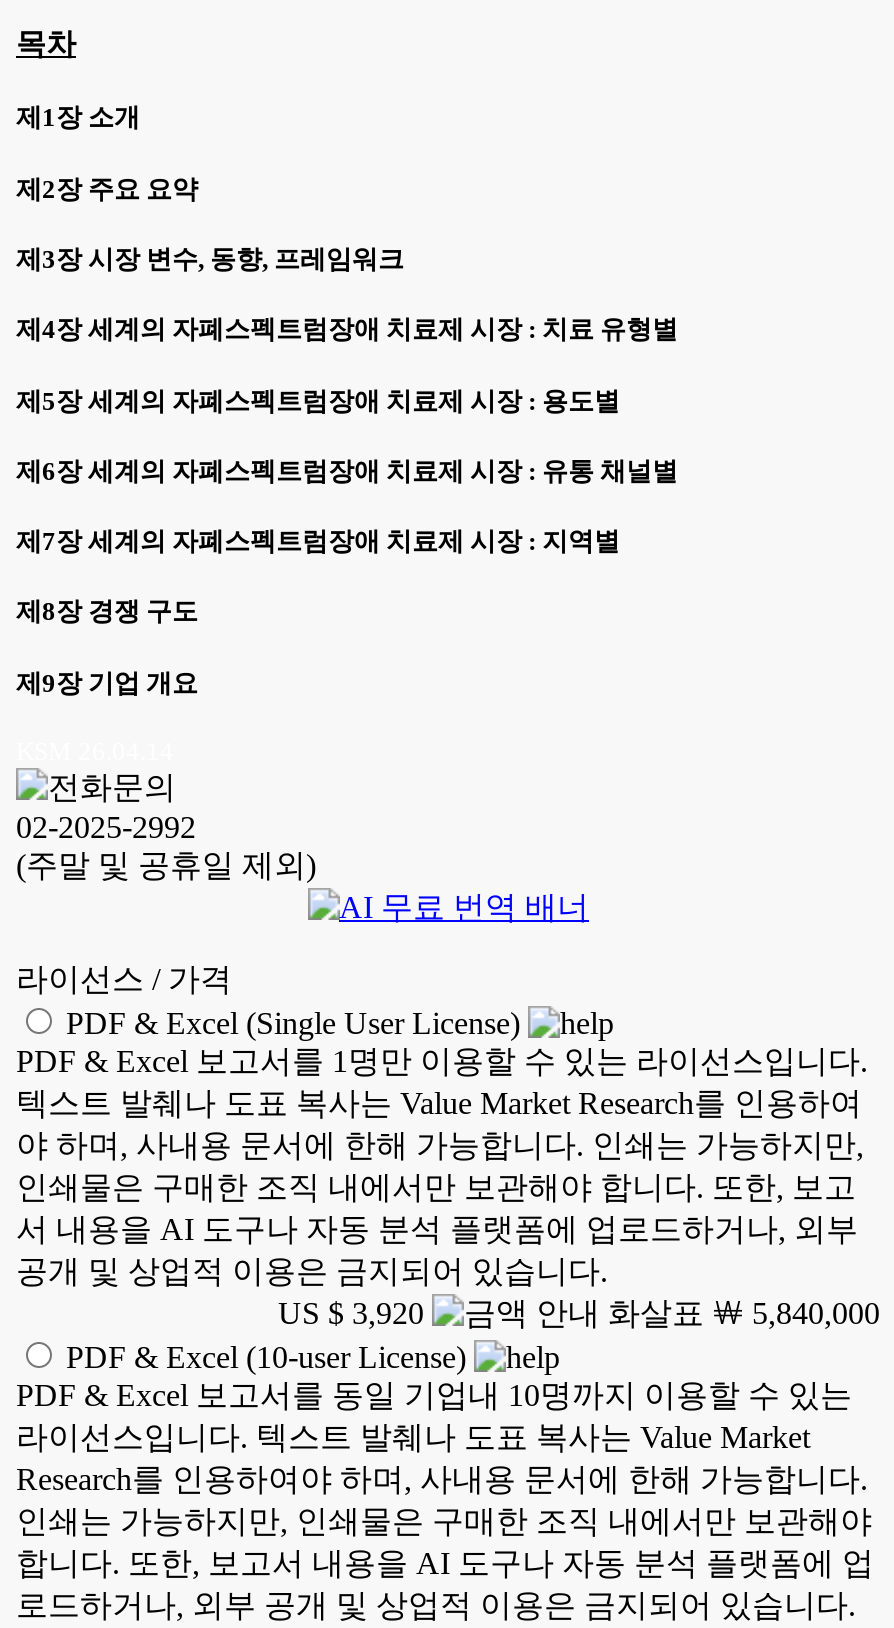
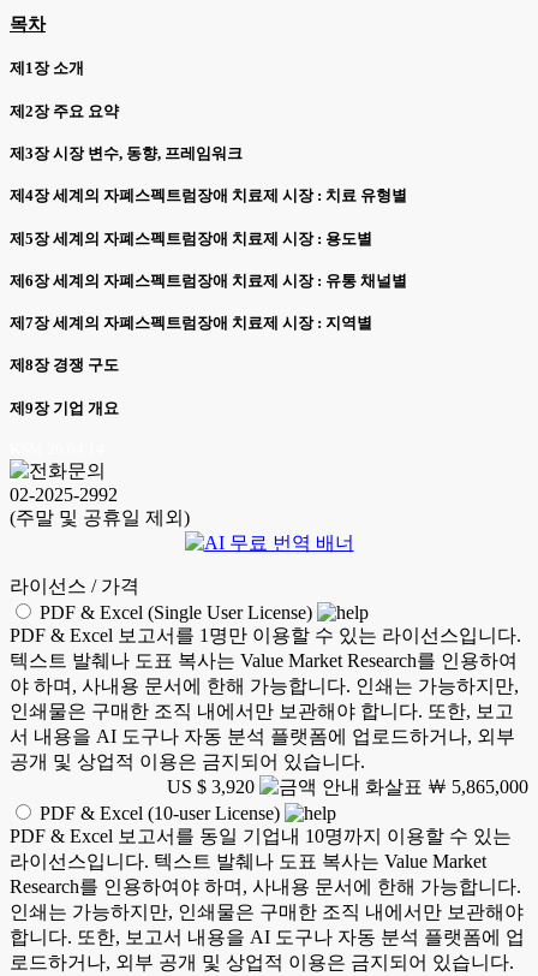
- ￦ 5,840,000
+ ￦ 5,865,000
